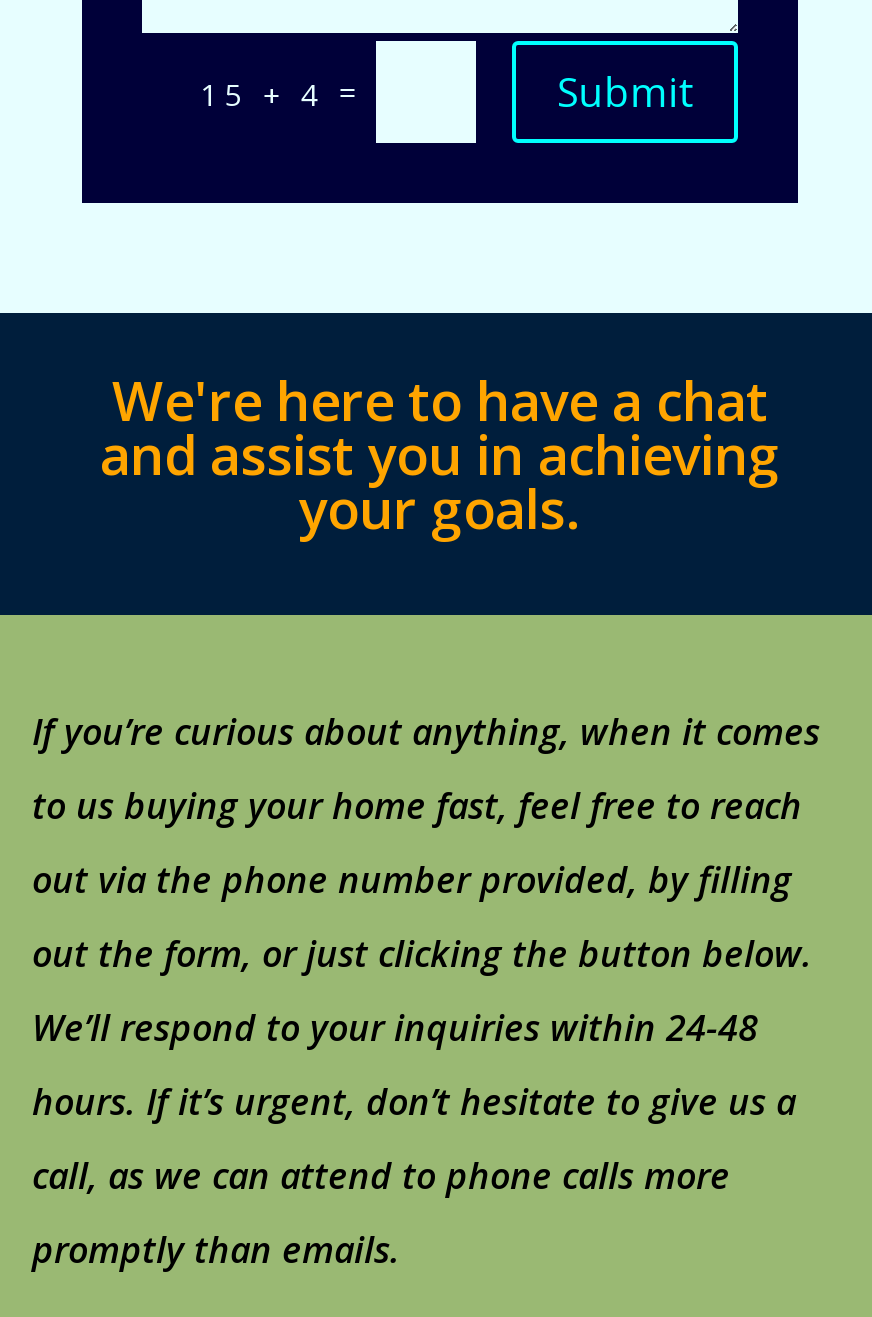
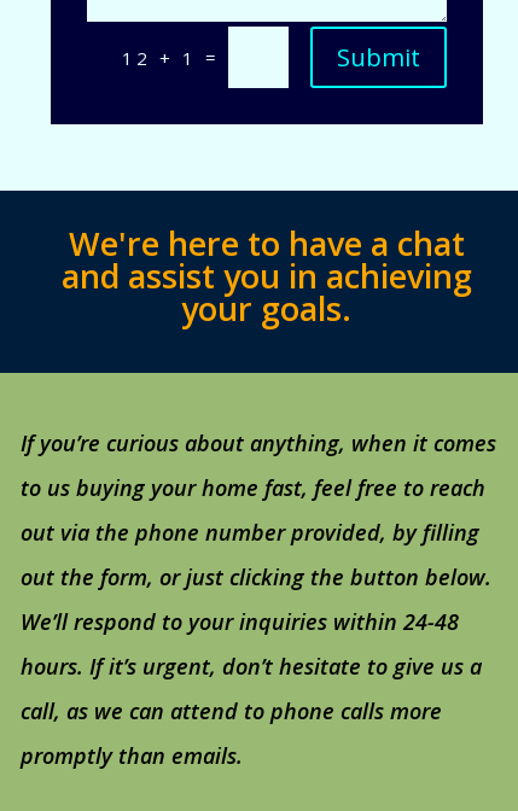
- 15 + 4 =
+ 12 + 1 =
